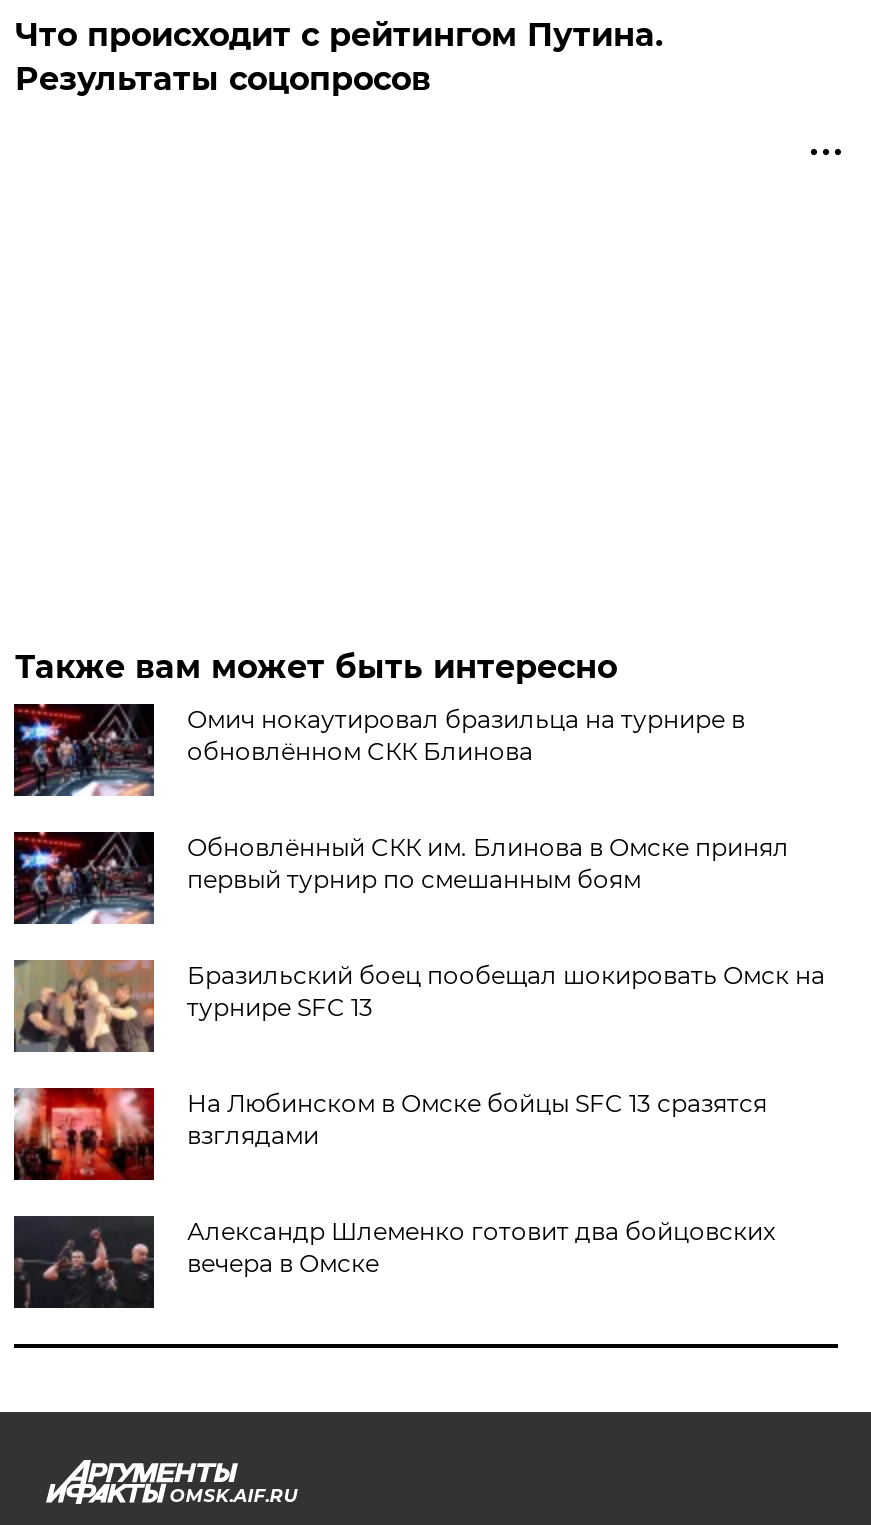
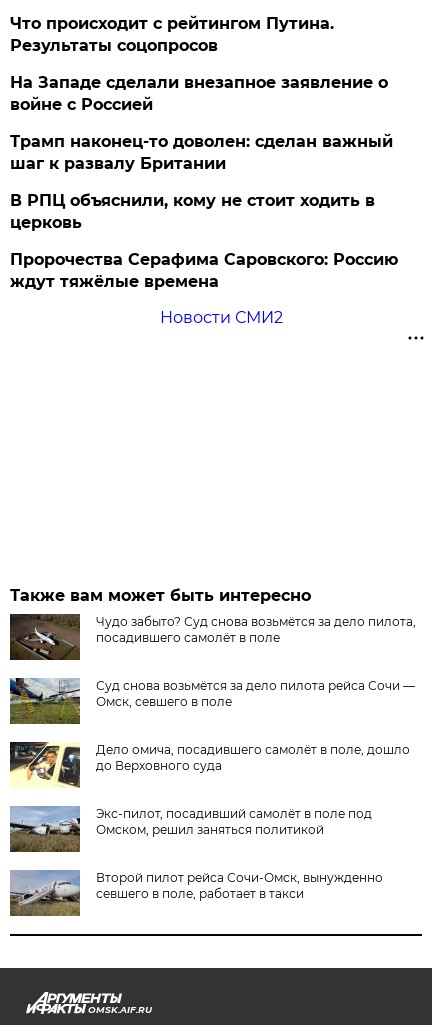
+ На Западе сделали внезапное заявление о
+ войне с Россией
+ Трамп наконец-то доволен: сделан важный
+ шаг к развалу Британии
+ В РПЦ объяснили, кому не стоит ходить в
+ церковь
+ Пророчества Серафима Саровского: Россию
+ ждут тяжёлые времена
+ Новости СМИ2

- [image]
- Омич нокаутировал бразильца на турнире в
- обновлённом СКК Блинова
+ [image]
+ Чудо забыто? Суд снова возьмётся за дело пилота,
+ посадившего самолёт в поле

- [image]
- Обновлённый СКК им. Блинова в Омске принял
- первый турнир по смешанным боям
+ [image]
+ Суд снова возьмётся за дело пилота рейса Сочи —
+ Омск, севшего в поле

- [image]
- Бразильский боец пообещал шокировать Омск на
- турнире SFC 13
+ [image]
+ Дело омича, посадившего самолёт в поле, дошло
+ до Верховного суда

- [image]
- На Любинском в Омске бойцы SFC 13 сразятся
- взглядами
+ [image]
+ Экс-пилот, посадивший самолёт в поле под
+ Омском, решил заняться политикой

- [image]
- Александр Шлеменко готовит два бойцовских
- вечера в Омске
+ [image]
+ Второй пилот рейса Сочи-Омск, вынужденно
+ севшего в поле, работает в такси
